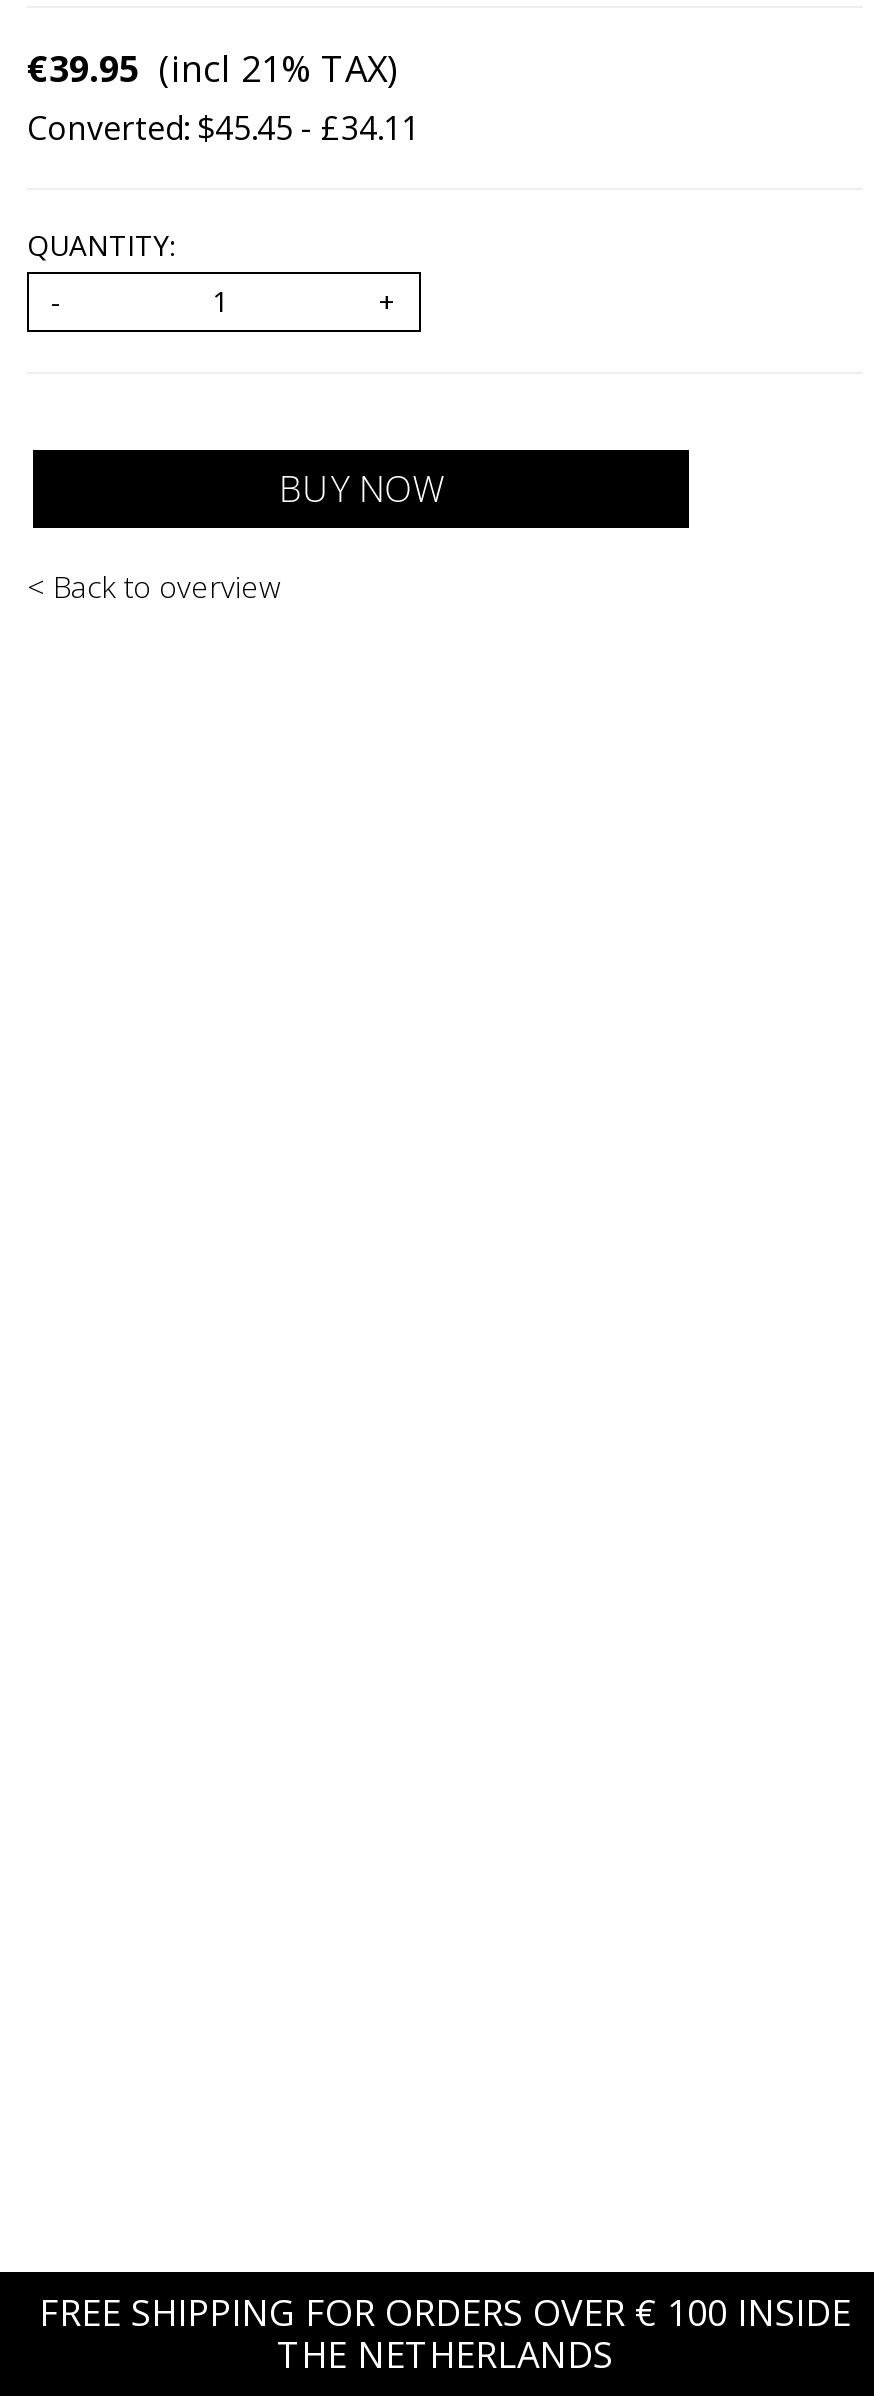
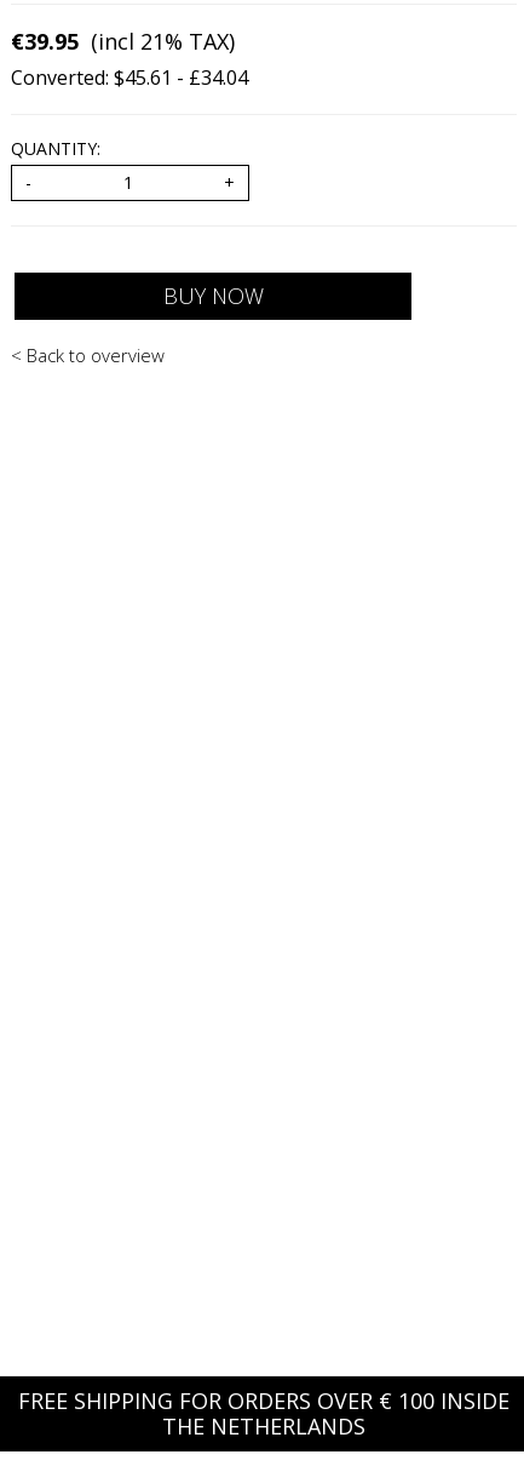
- Converted: $45.45 - £34.11
+ Converted: $45.61 - £34.04
